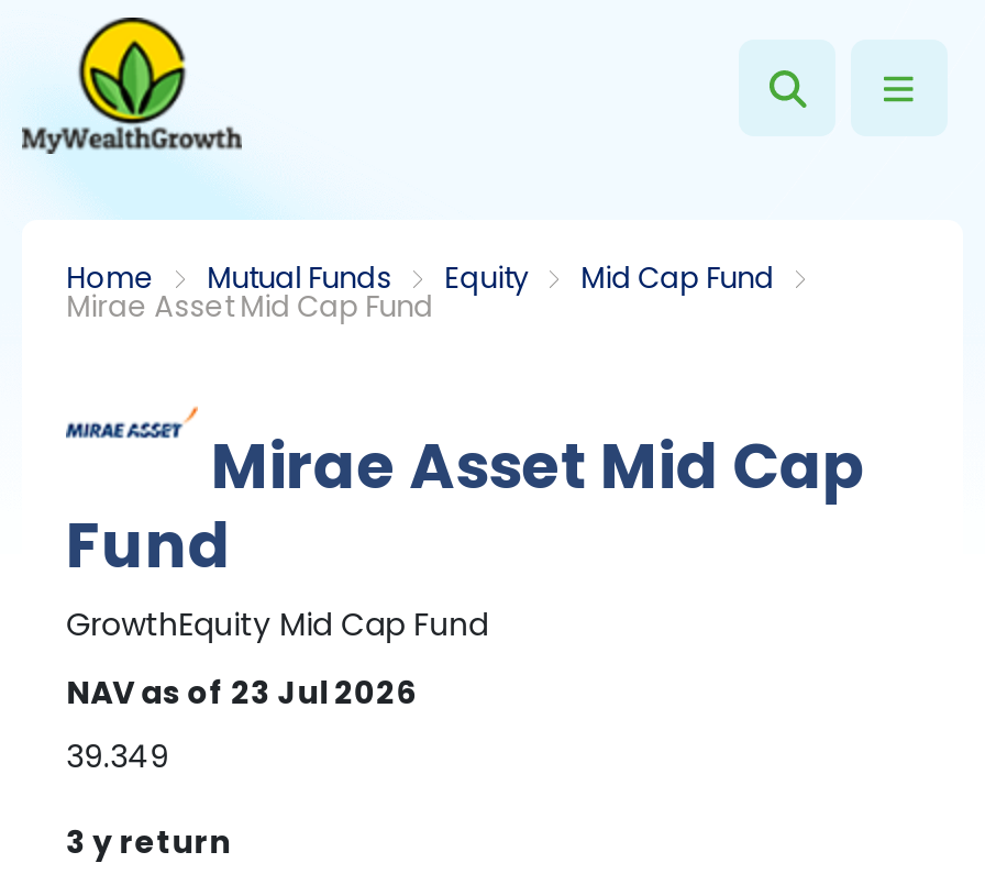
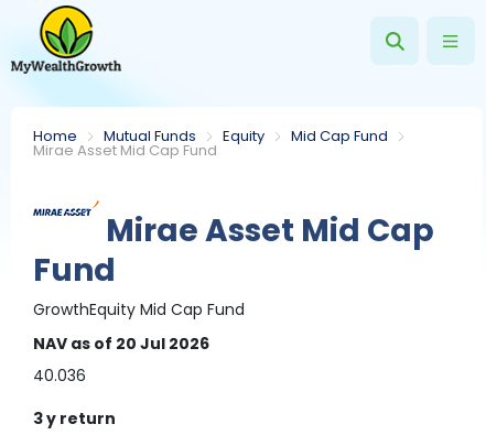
- NAV as of 23 Jul 2026
+ NAV as of 20 Jul 2026

- 39.349
+ 40.036
